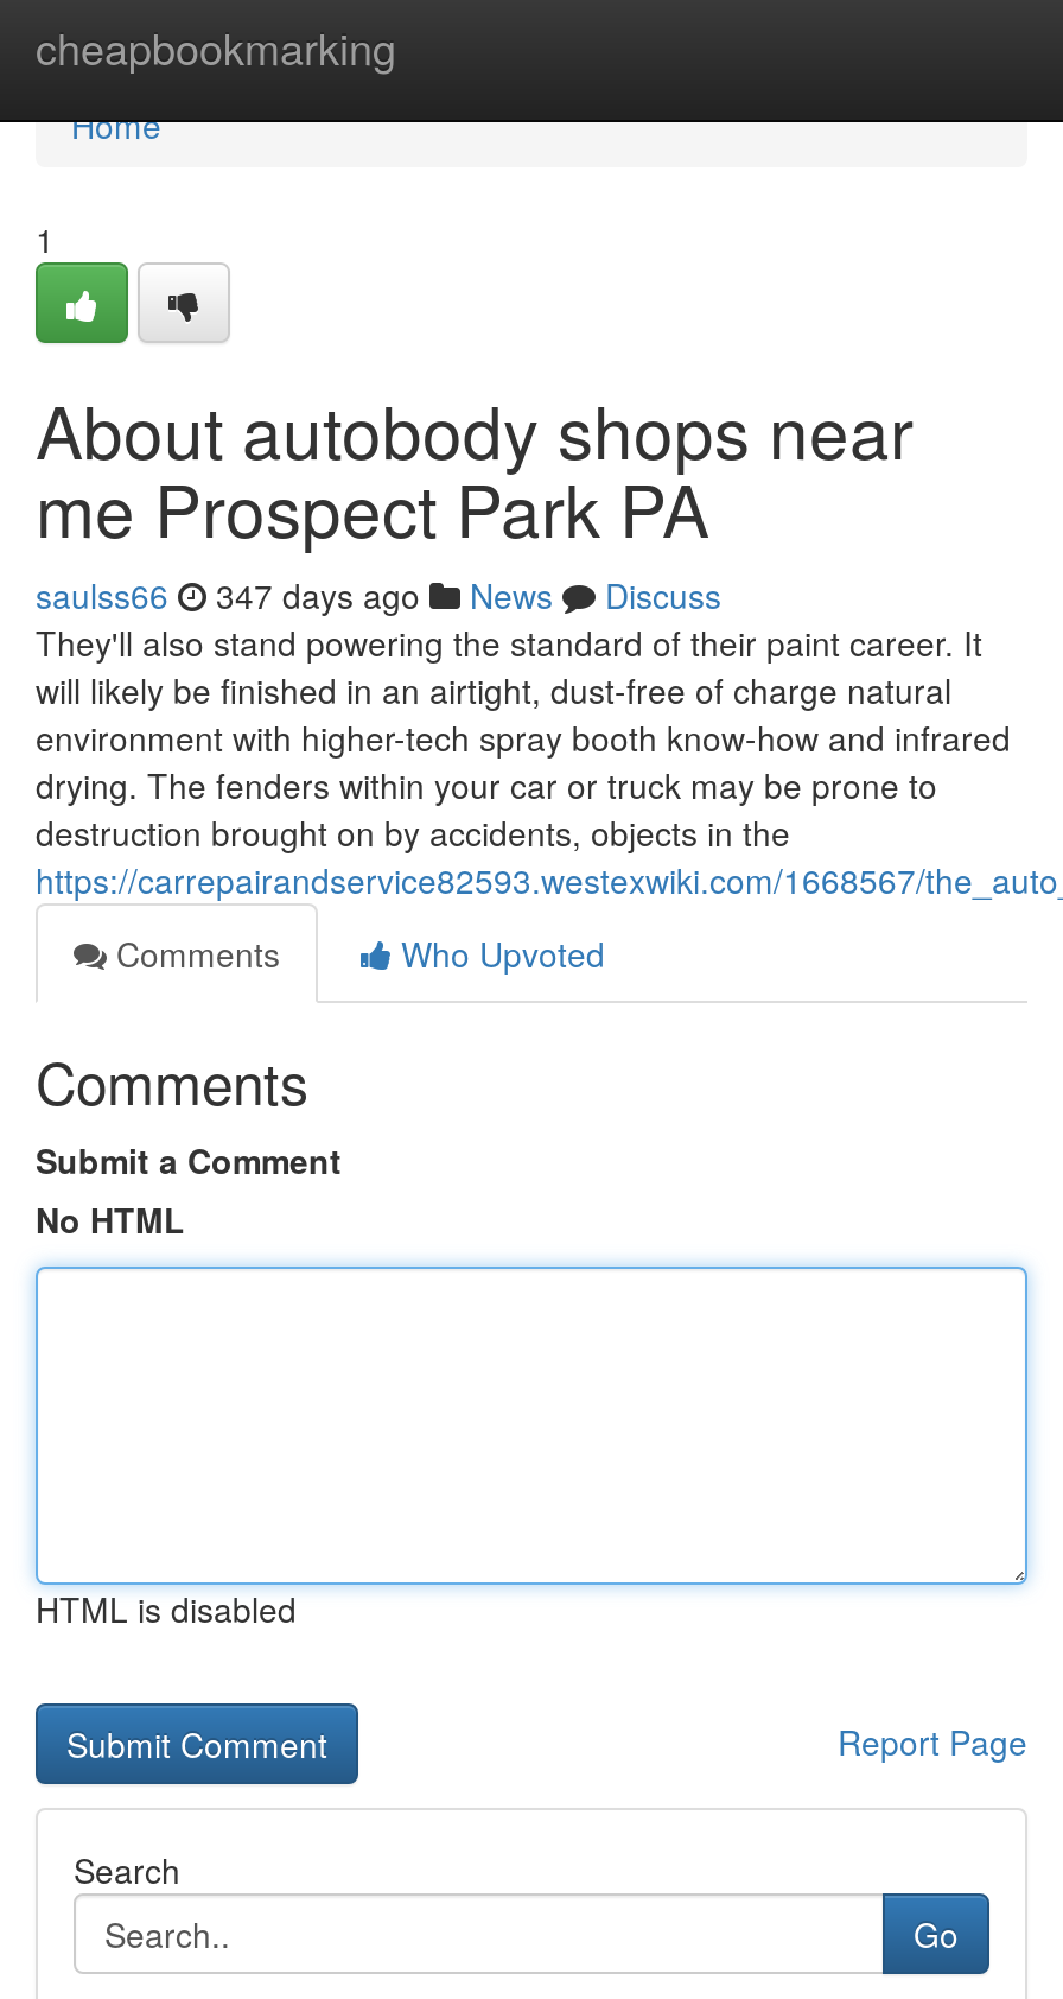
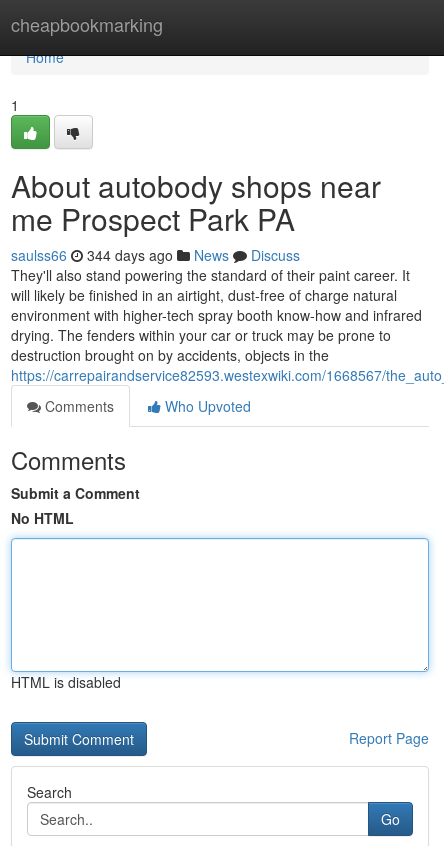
- saulss66 347 days ago News Discuss
+ saulss66 344 days ago News Discuss
